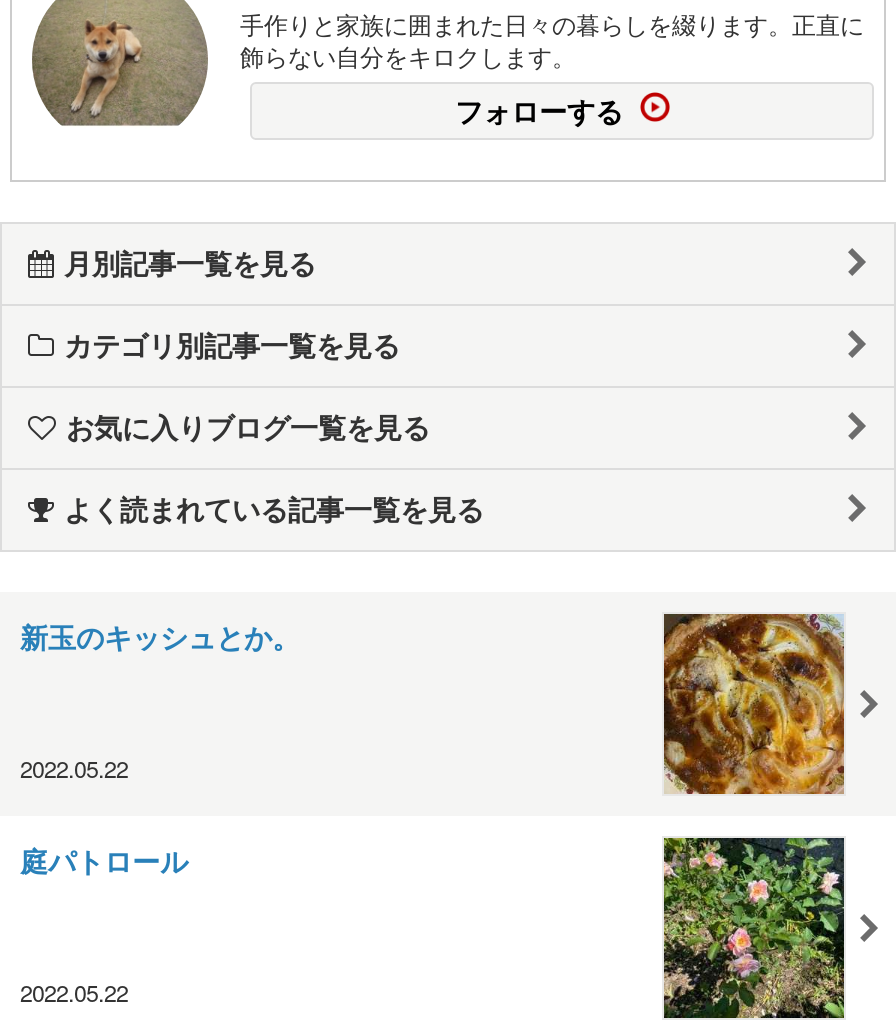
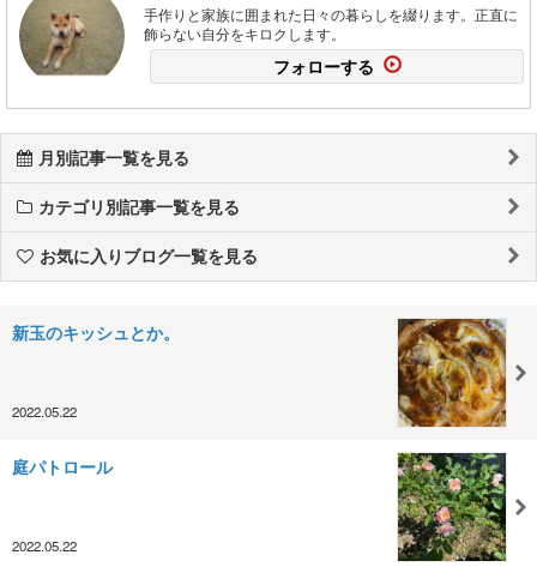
- よく読まれている記事一覧を見る
